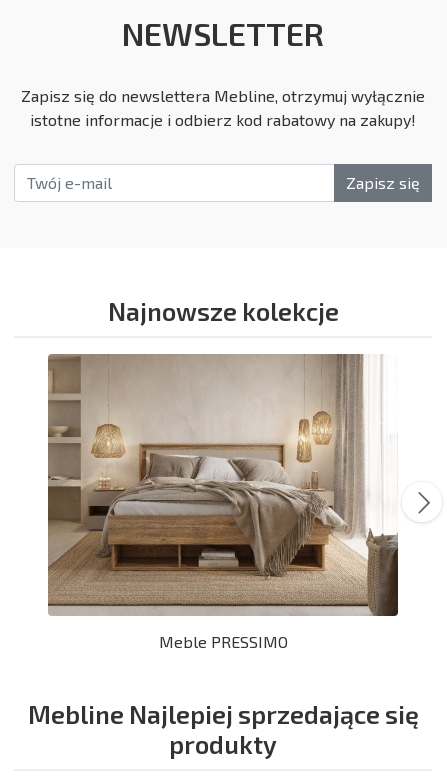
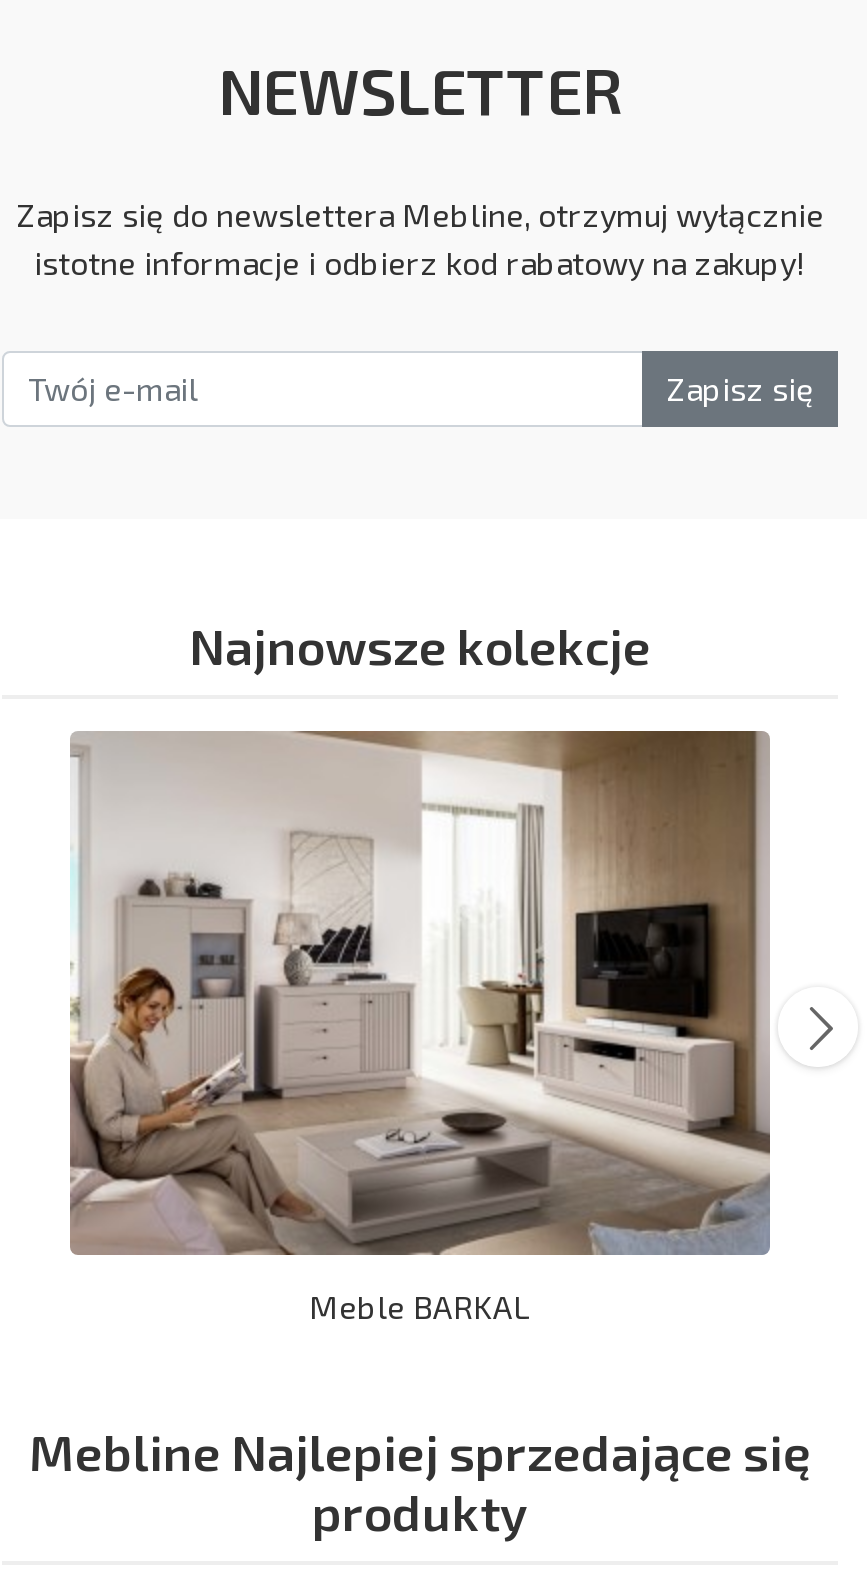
- [image]
- Meble PRESSIMO
+ [image]
+ Meble BARKAL
